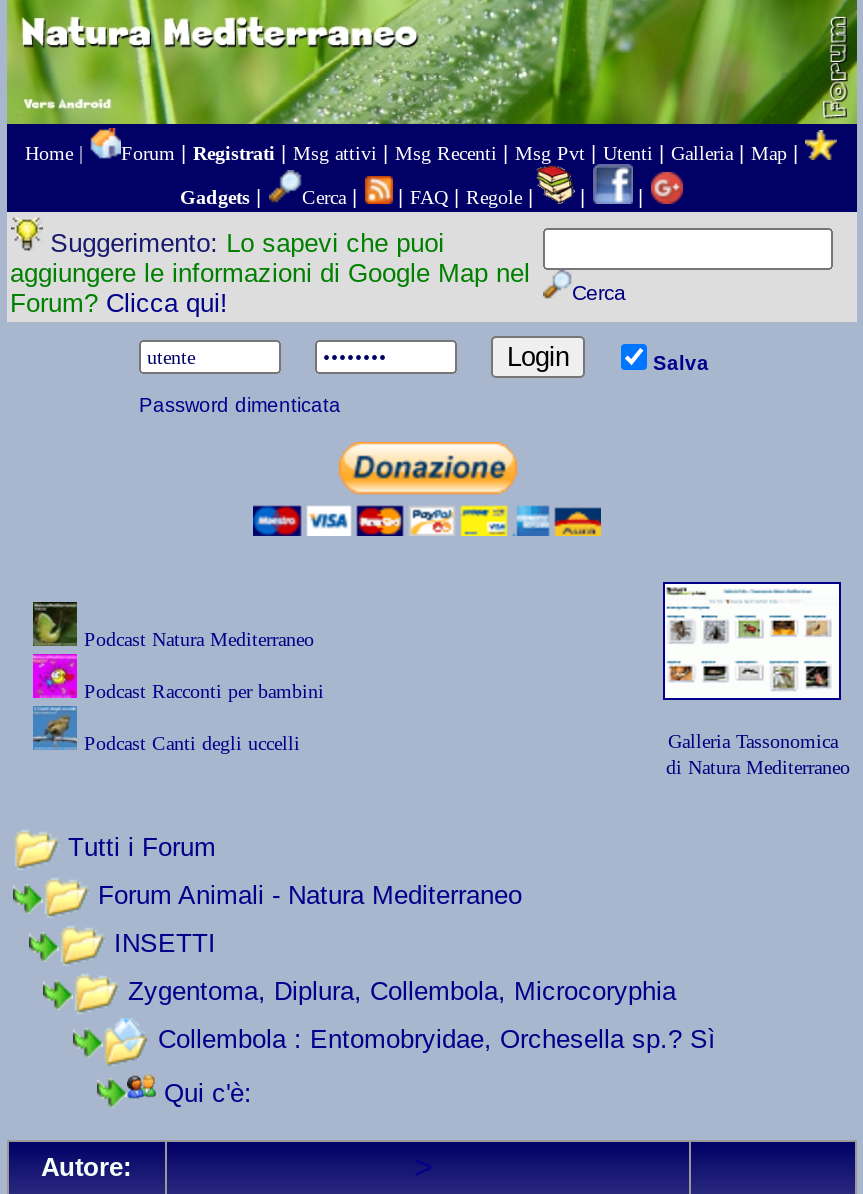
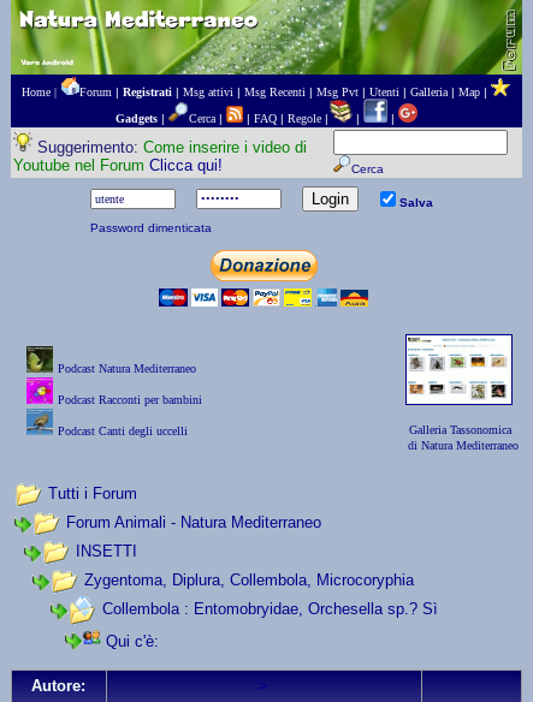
- Suggerimento: Lo sapevi che puoi
- aggiungere le informazioni di Google Map nel
- Forum? Clicca qui!
+ Suggerimento: Come inserire i video di
+ Youtube nel Forum Clicca qui!
